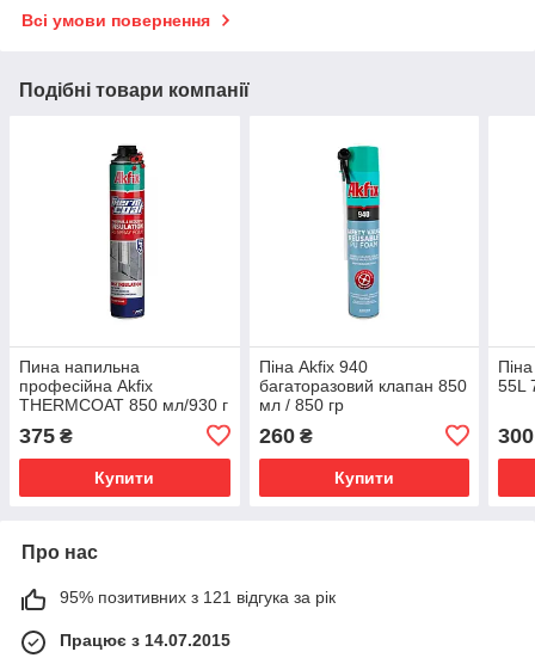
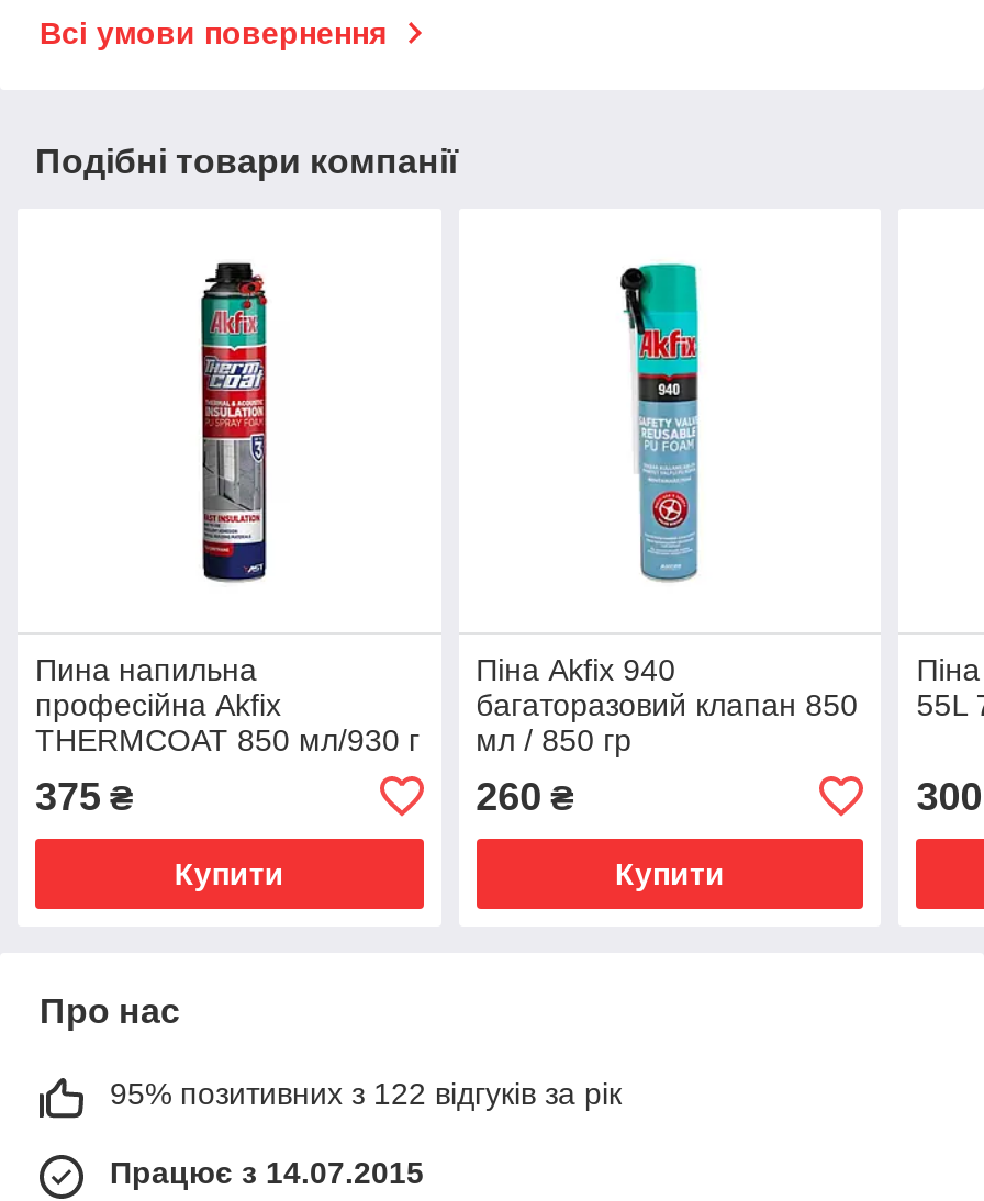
- 95% позитивних з 121 відгука за рік
+ 95% позитивних з 122 відгуків за рік
